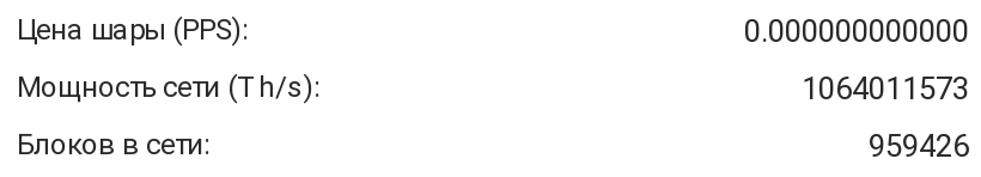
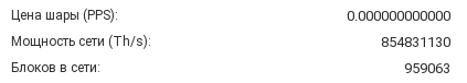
- 1064011573
+ 854831130

- 959426
+ 959063
